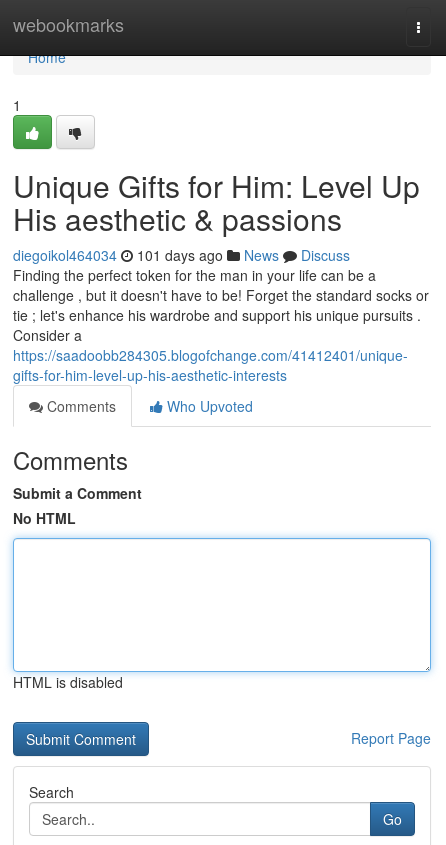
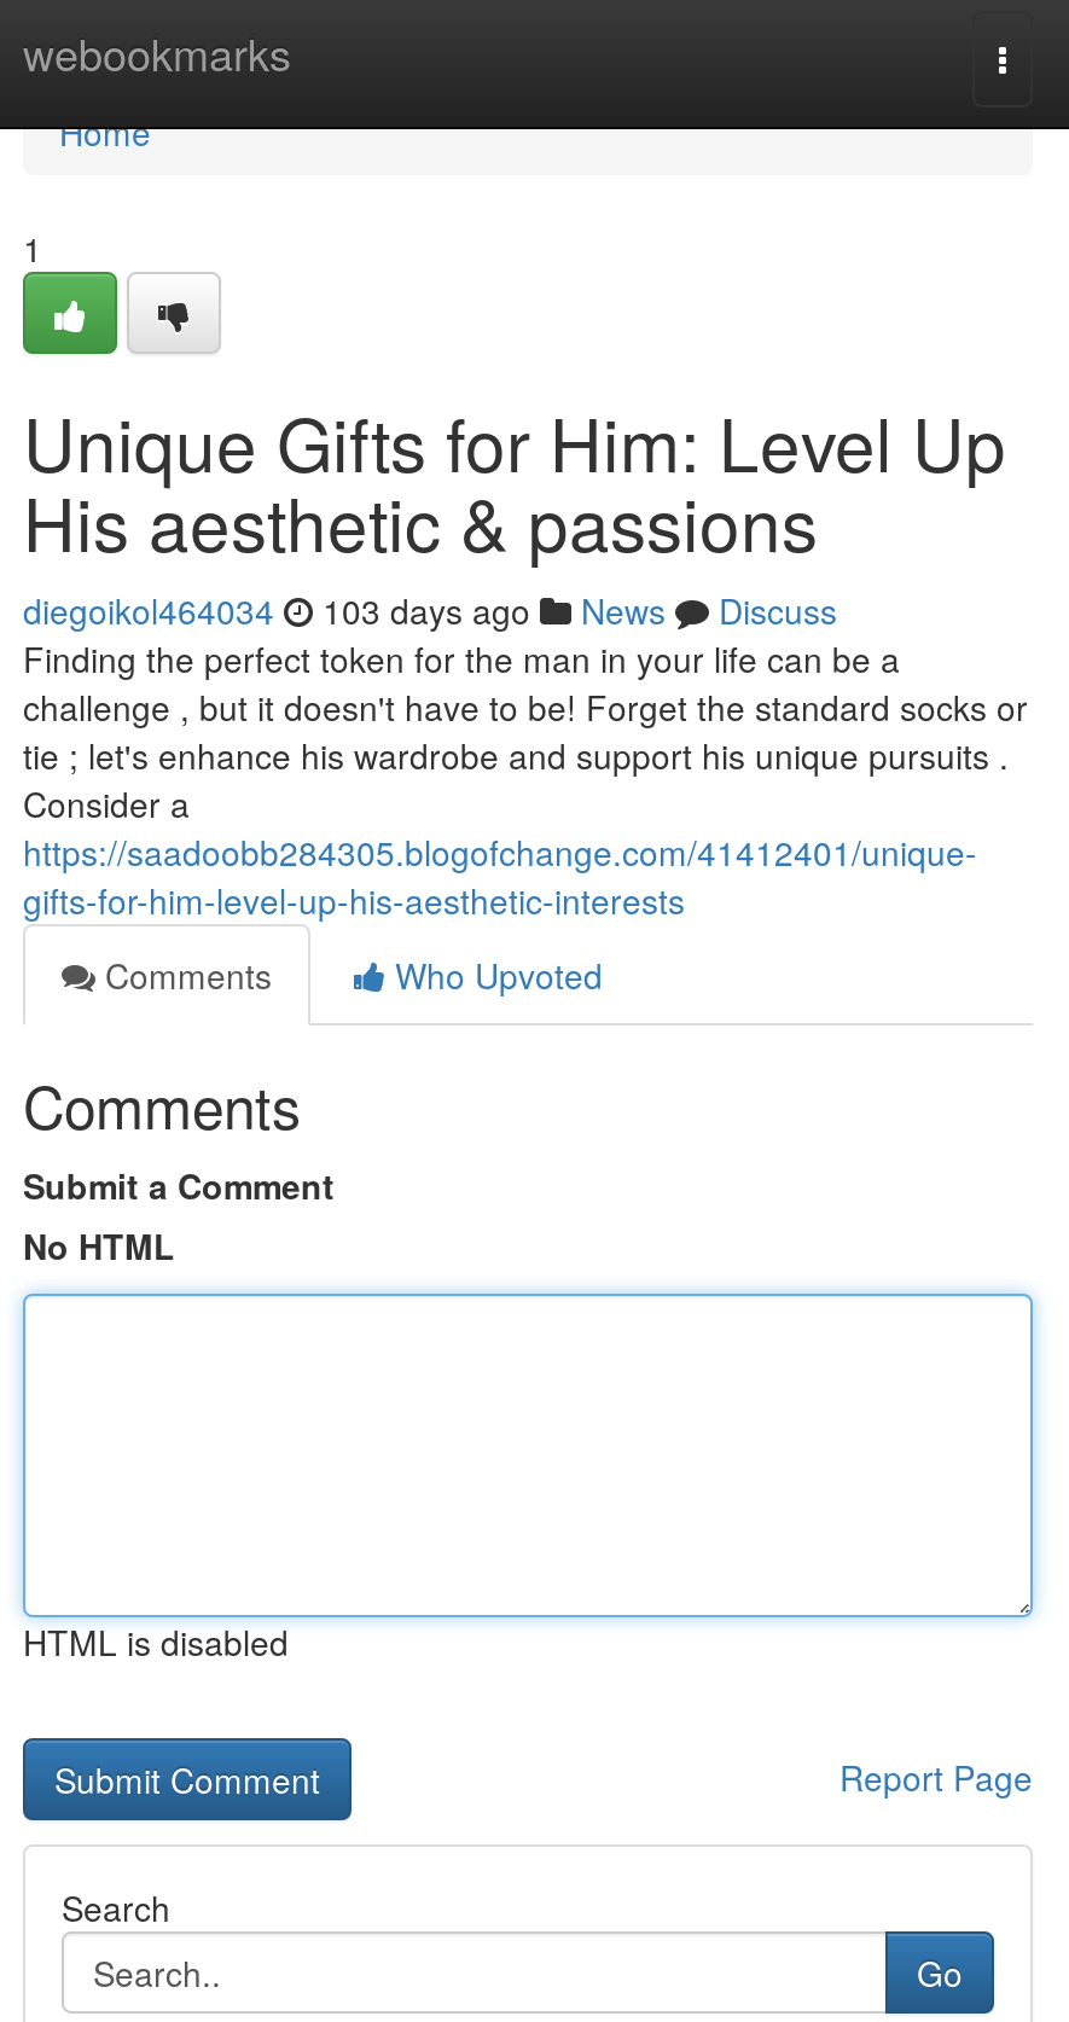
- diegoikol464034 101 days ago News Discuss
+ diegoikol464034 103 days ago News Discuss
